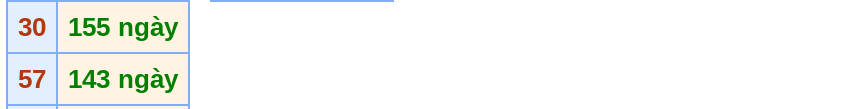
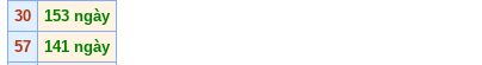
- 30 155 ngày
+ 30 153 ngày

- 57 143 ngày
+ 57 141 ngày
